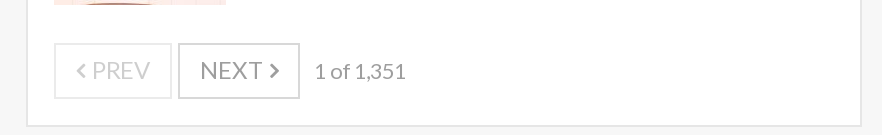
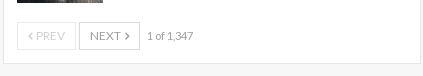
- PREV NEXT 1 of 1,351
+ PREV NEXT 1 of 1,347
